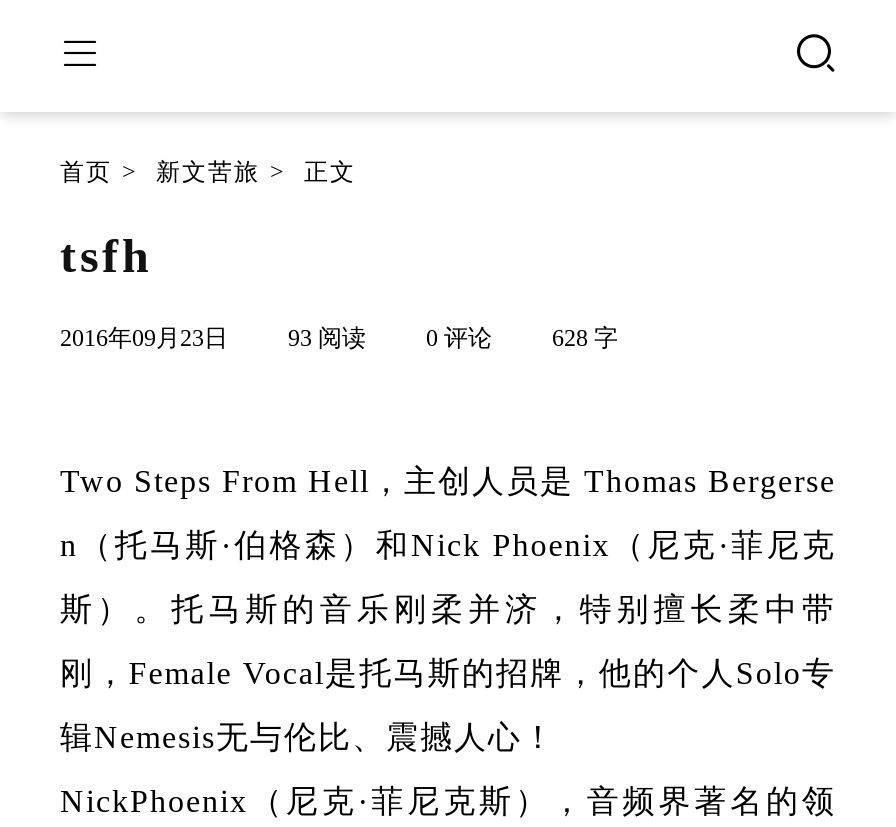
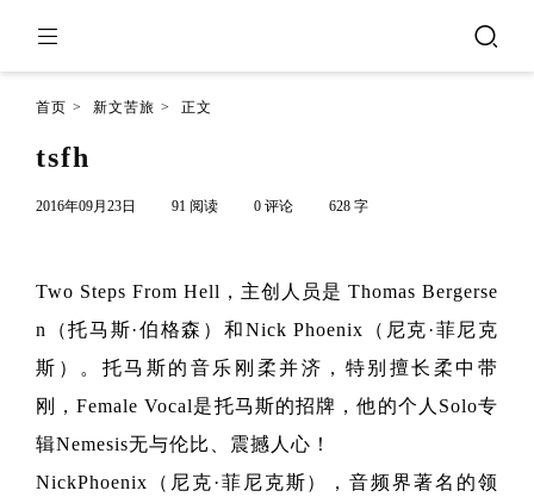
- 93 阅读
+ 91 阅读
